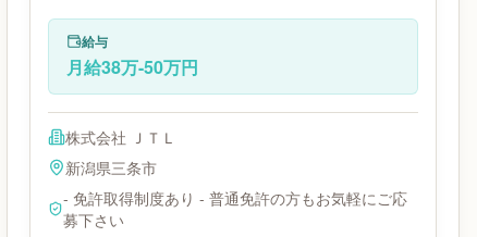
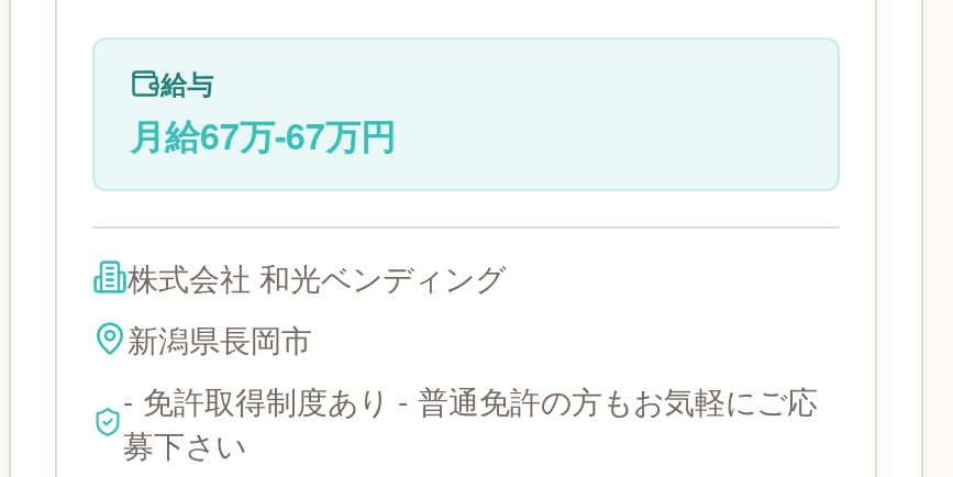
- 月給38万-50万円
+ 月給67万-67万円

- 株式会社 ＪＴＬ
- 新潟県三条市
+ 株式会社 和光ベンディング
+ 新潟県長岡市
